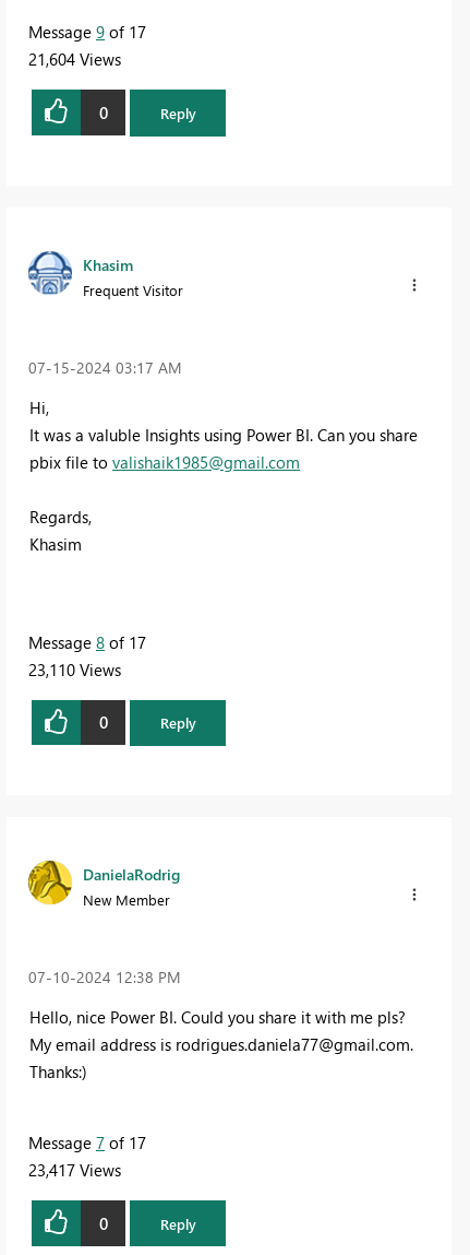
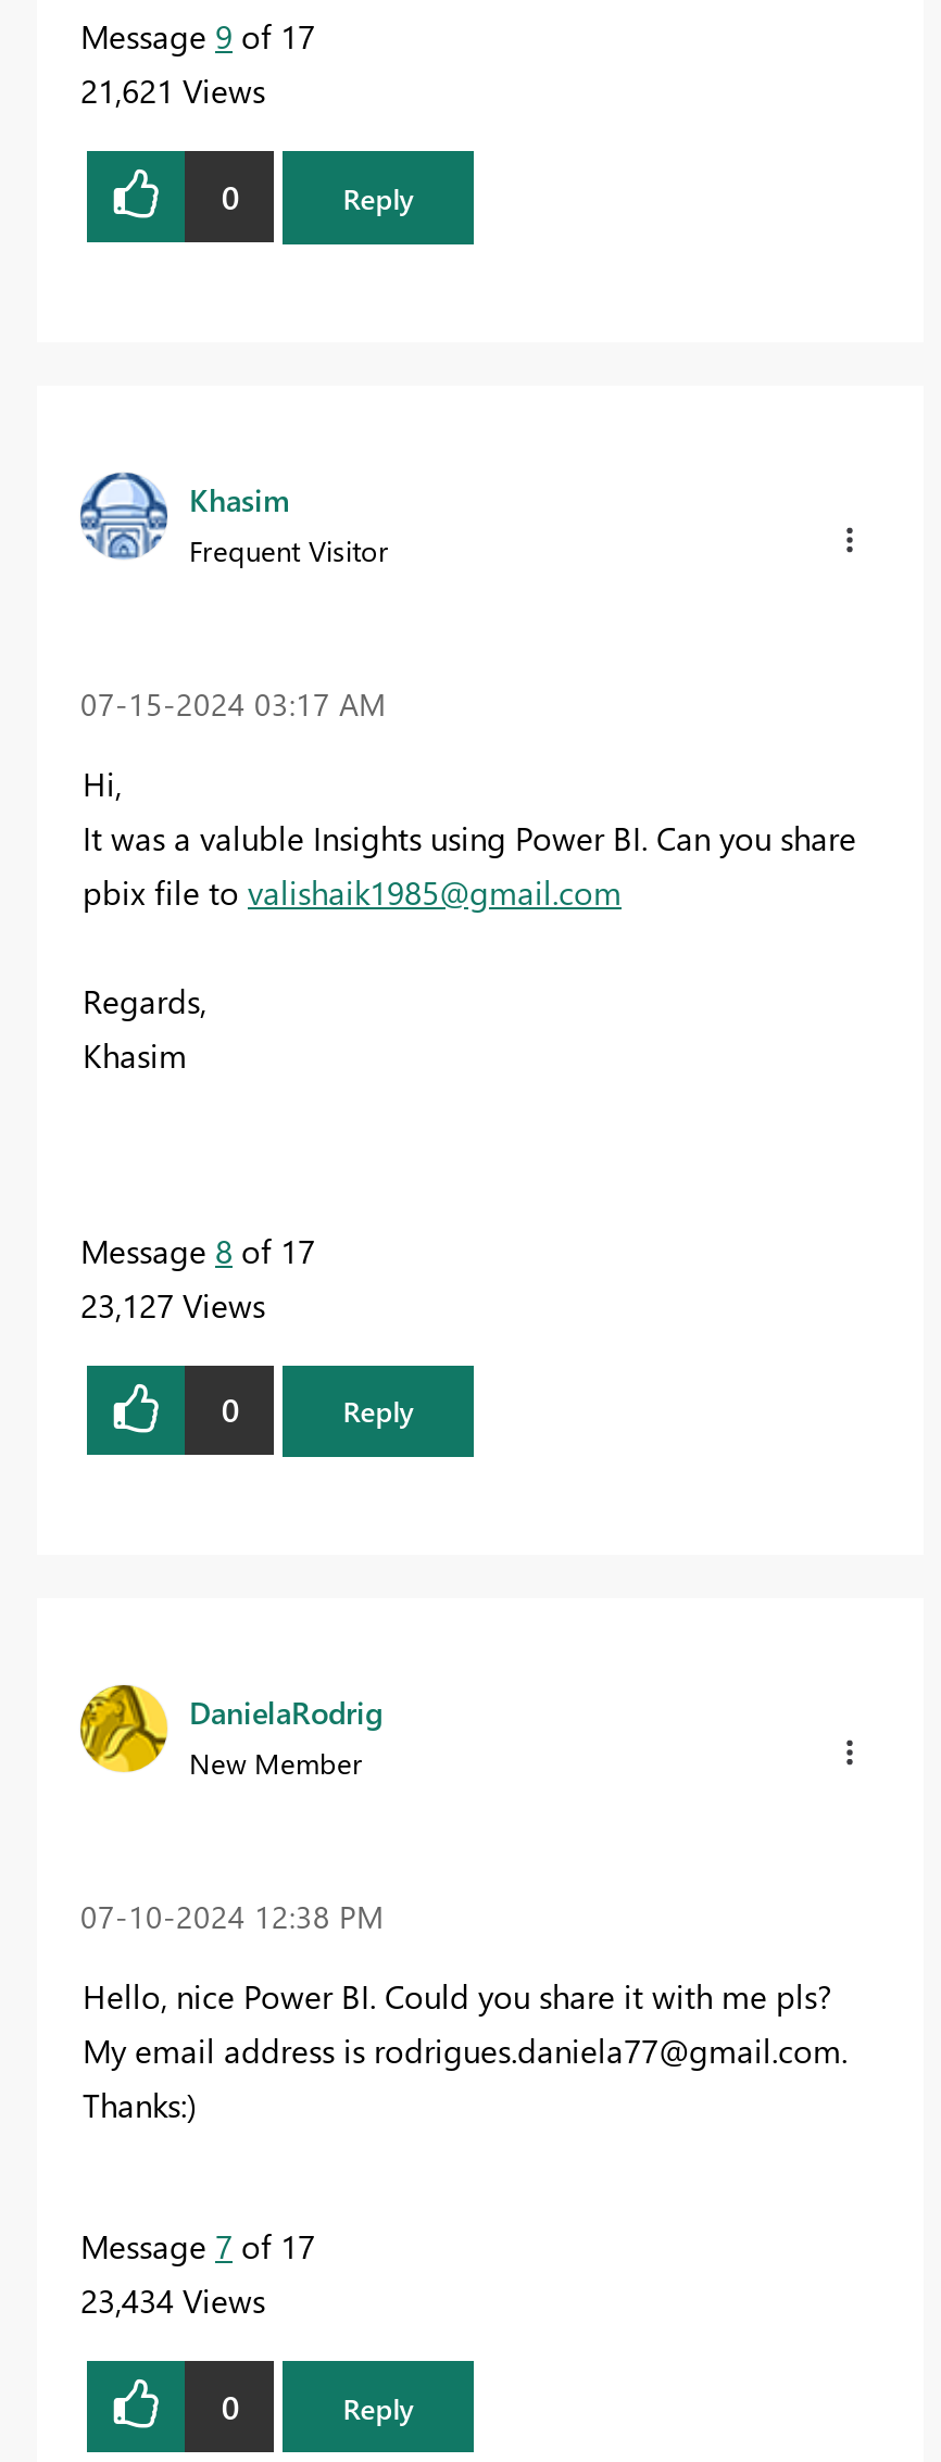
- 21,604 Views
+ 21,621 Views

- 23,110 Views
+ 23,127 Views

- 23,417 Views
+ 23,434 Views
